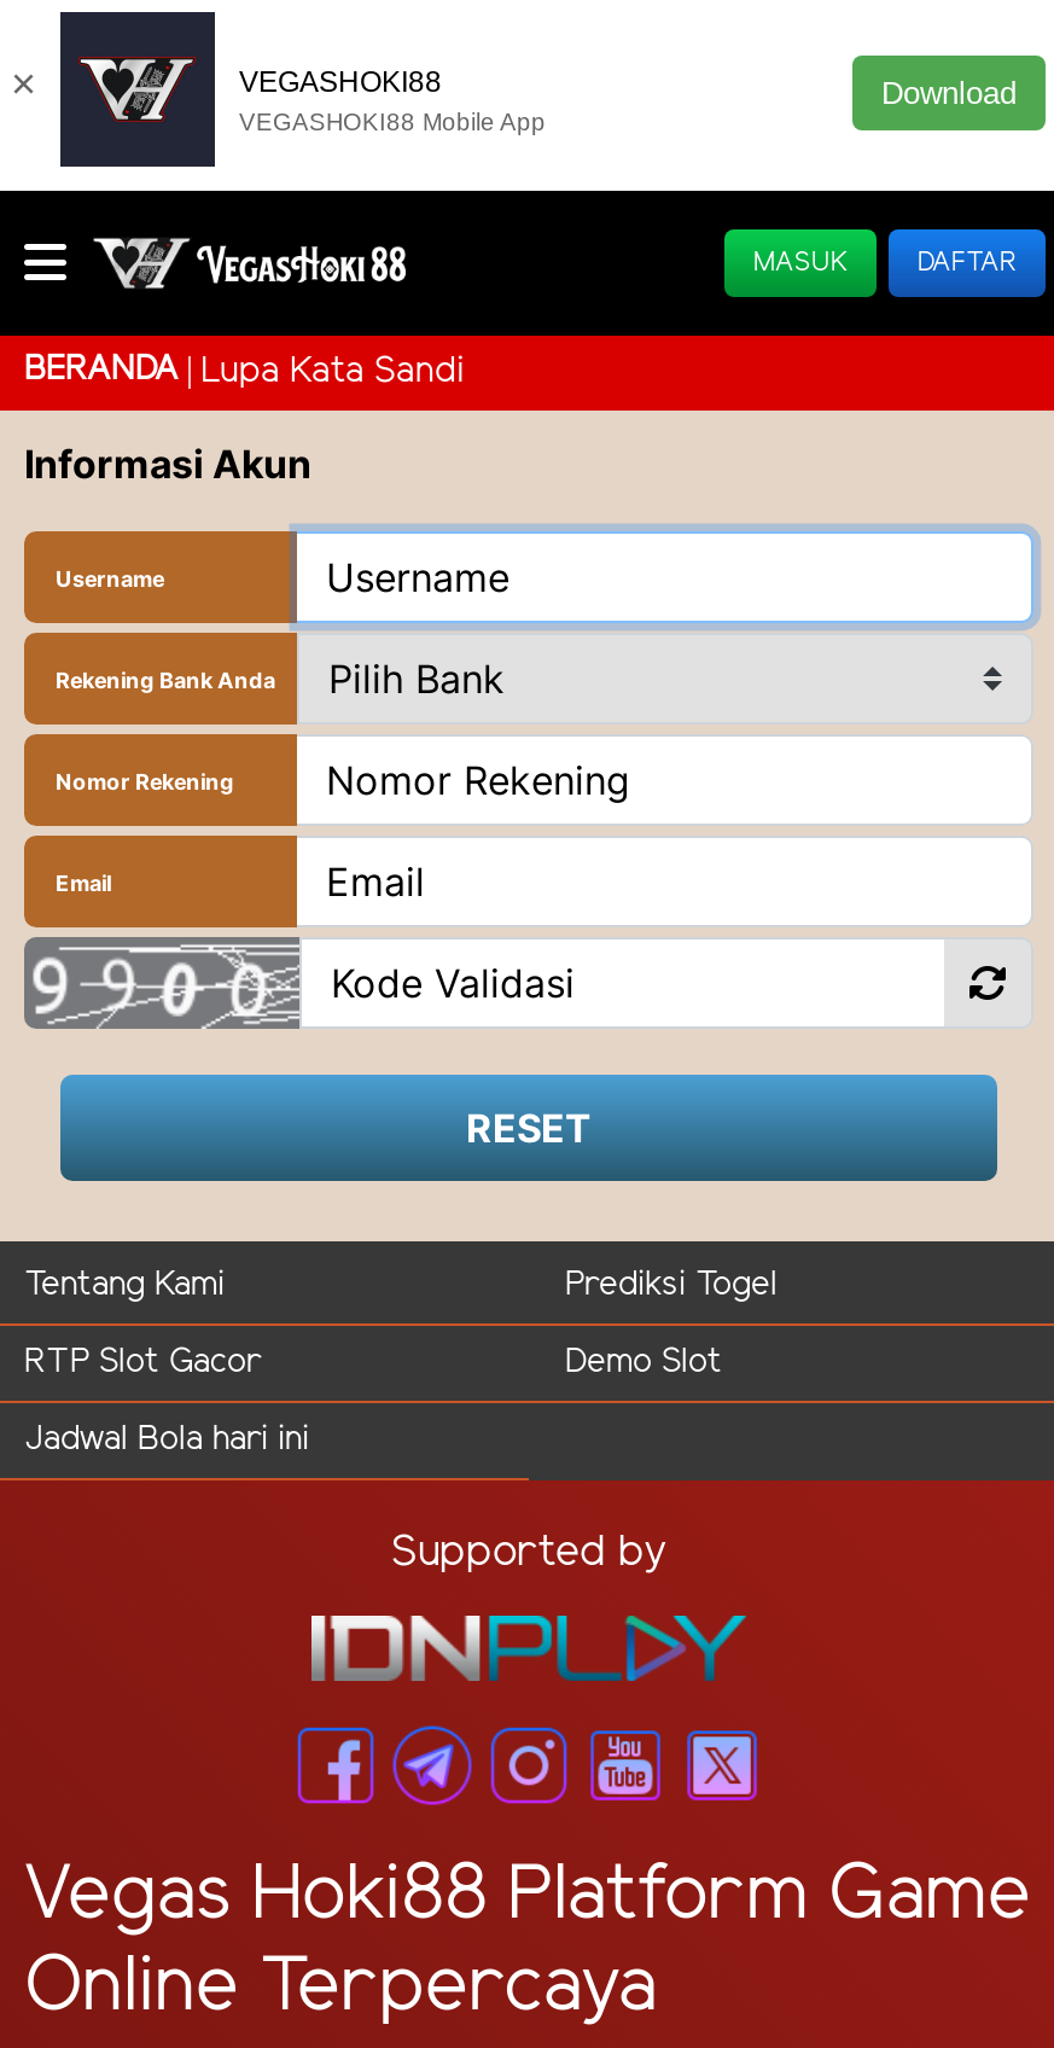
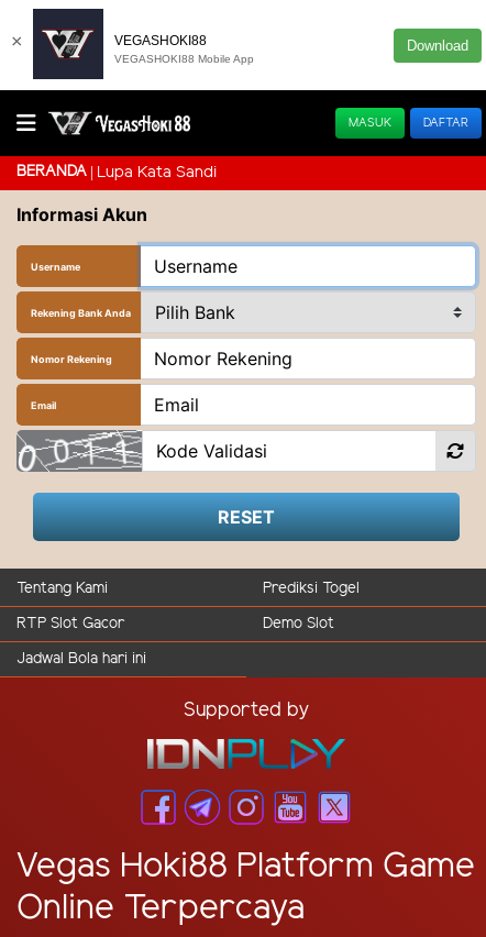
- [image]
+ [image]
